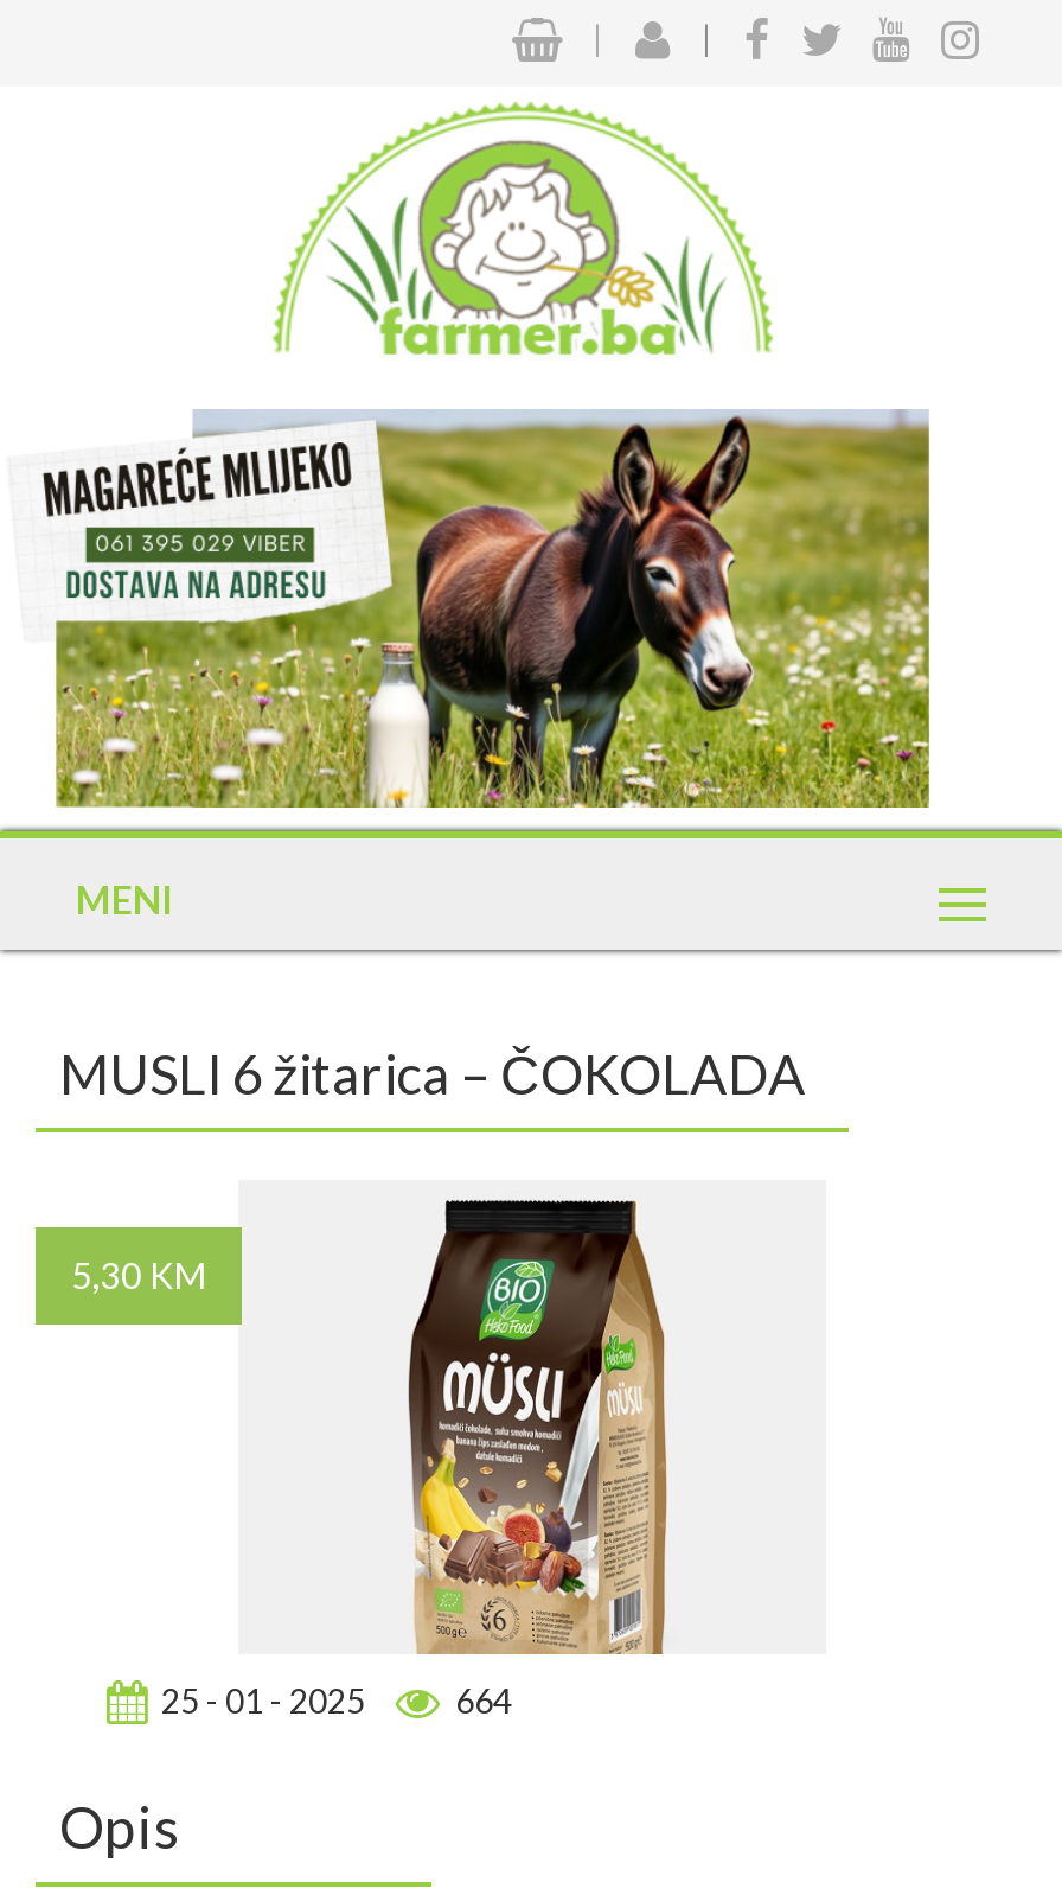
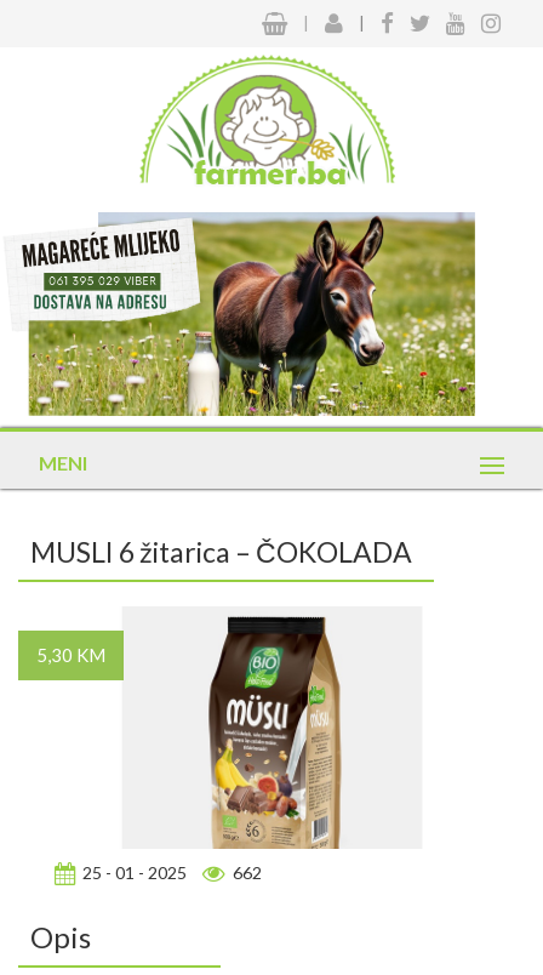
- 25 - 01 - 2025 664
+ 25 - 01 - 2025 662
